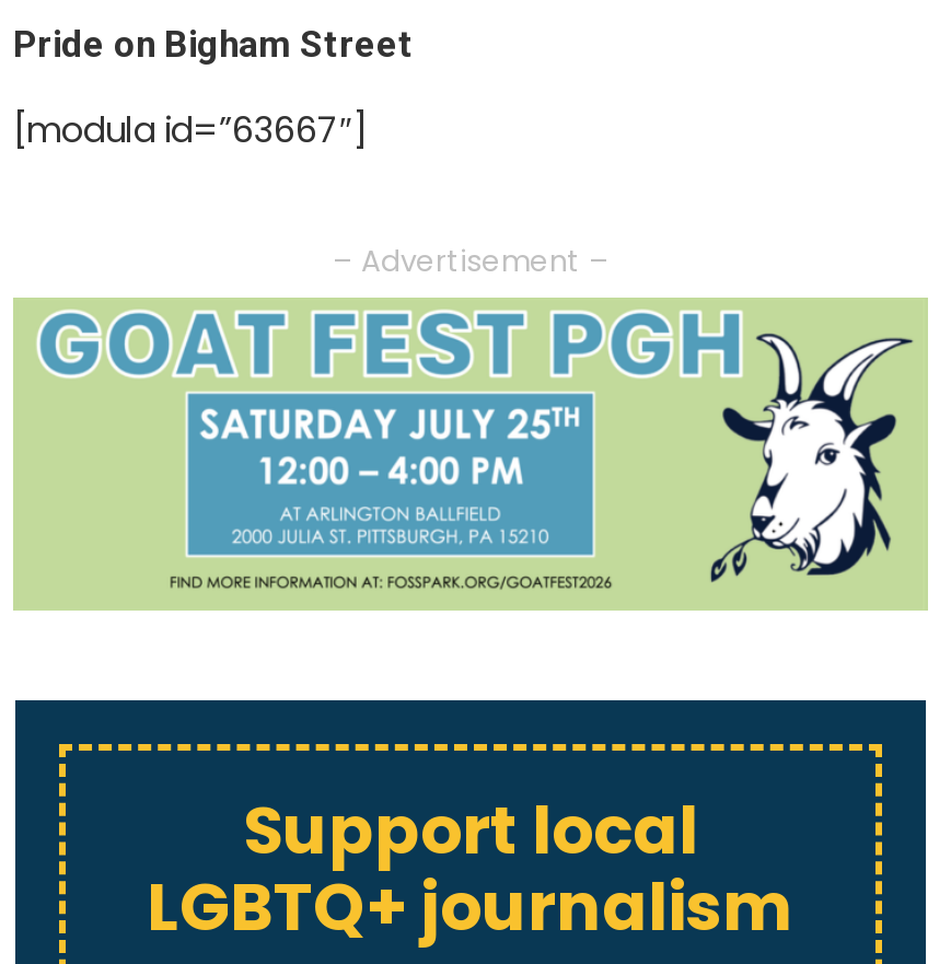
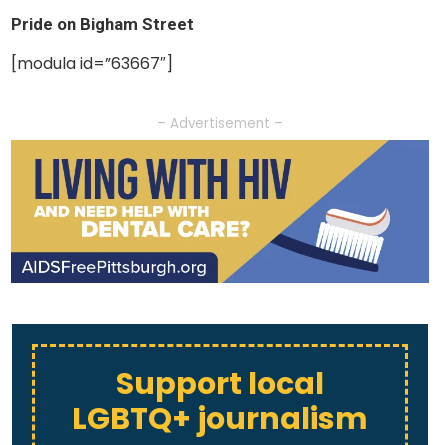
- [image]
+ [image]
